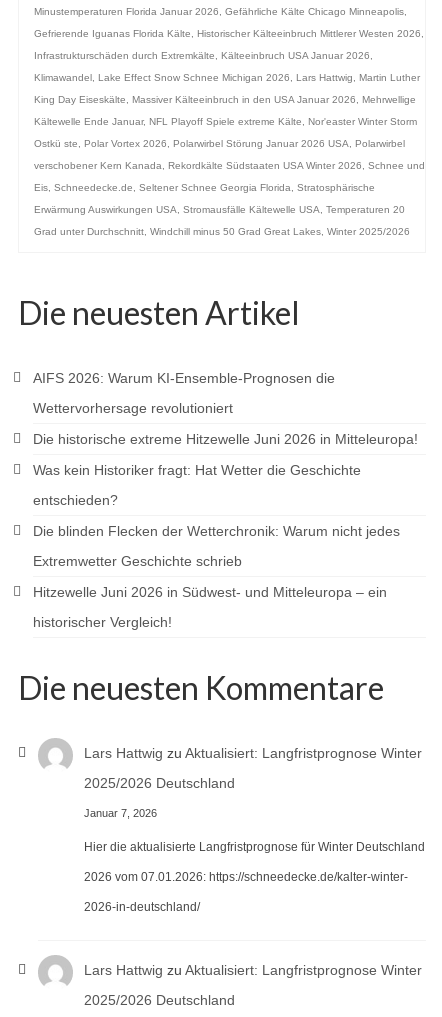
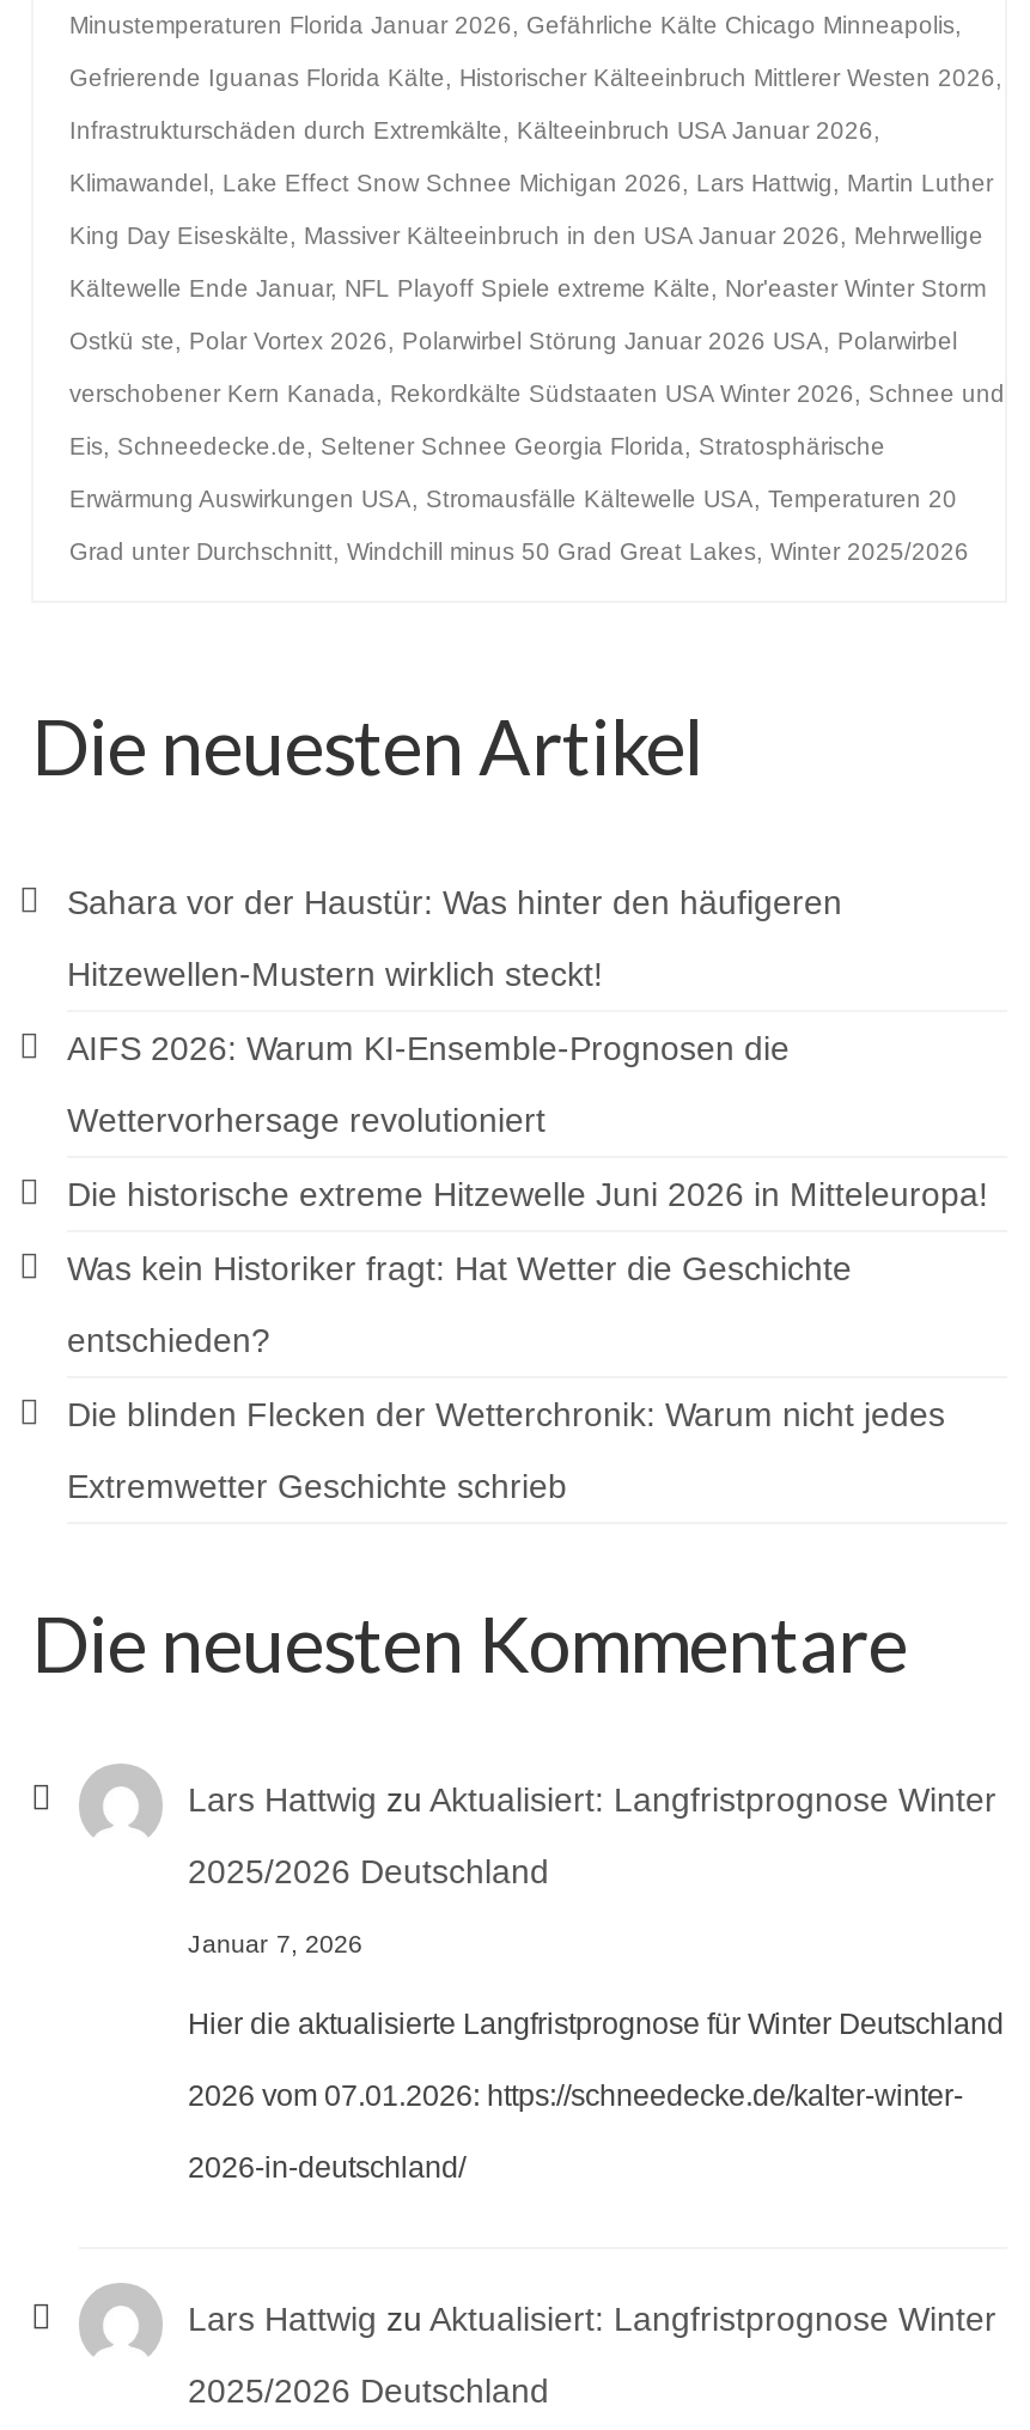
+ Sahara vor der Haustür: Was hinter den häufigeren
+ Hitzewellen-Mustern wirklich steckt!

moved down: AIFS 2026: Warum KI-Ensemble-Prognosen die | Wettervorhersage revolutioniert | Die historische extreme Hitzewelle Juni 2026 in Mitteleuropa! | Was kein Historiker fragt: Hat Wetter die Geschichte | entschieden? | Die blinden Flecken der Wetterchronik: Warum nicht jedes | Extremwetter Geschichte schrieb

- Hitzewelle Juni 2026 in Südwest- und Mitteleuropa – ein
- historischer Vergleich!
